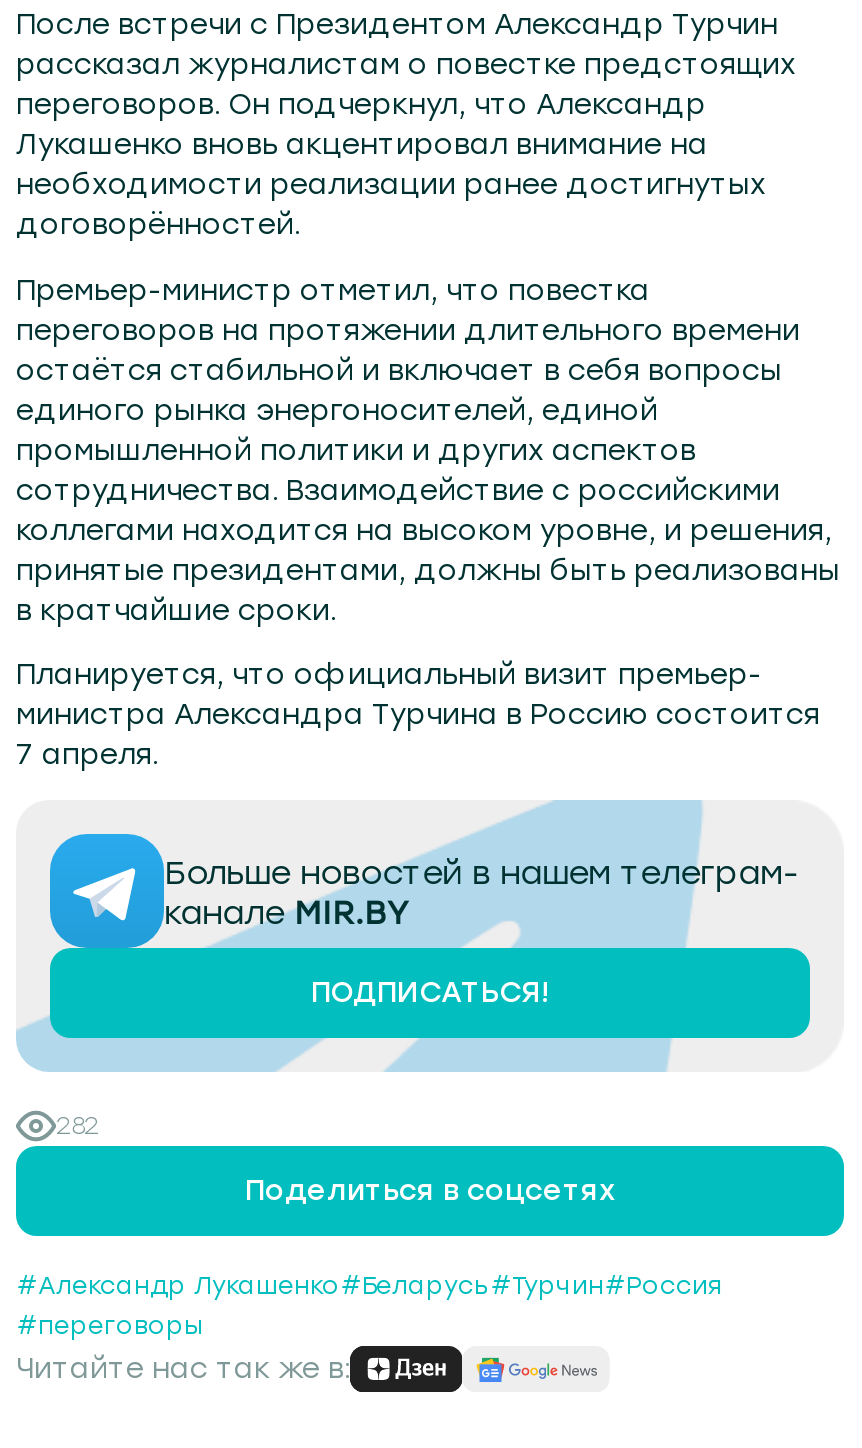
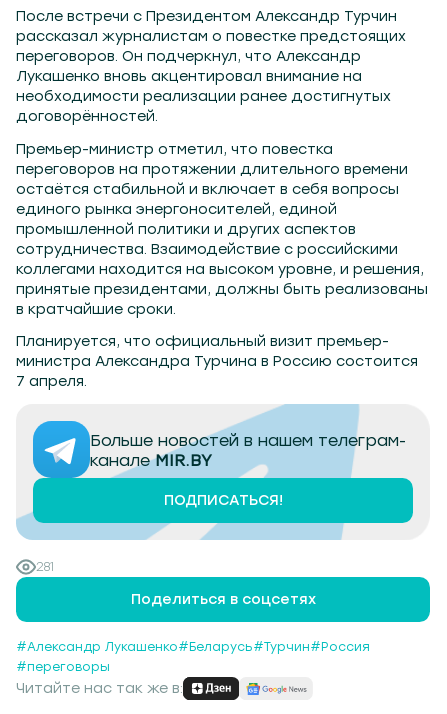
- 282
+ 281
